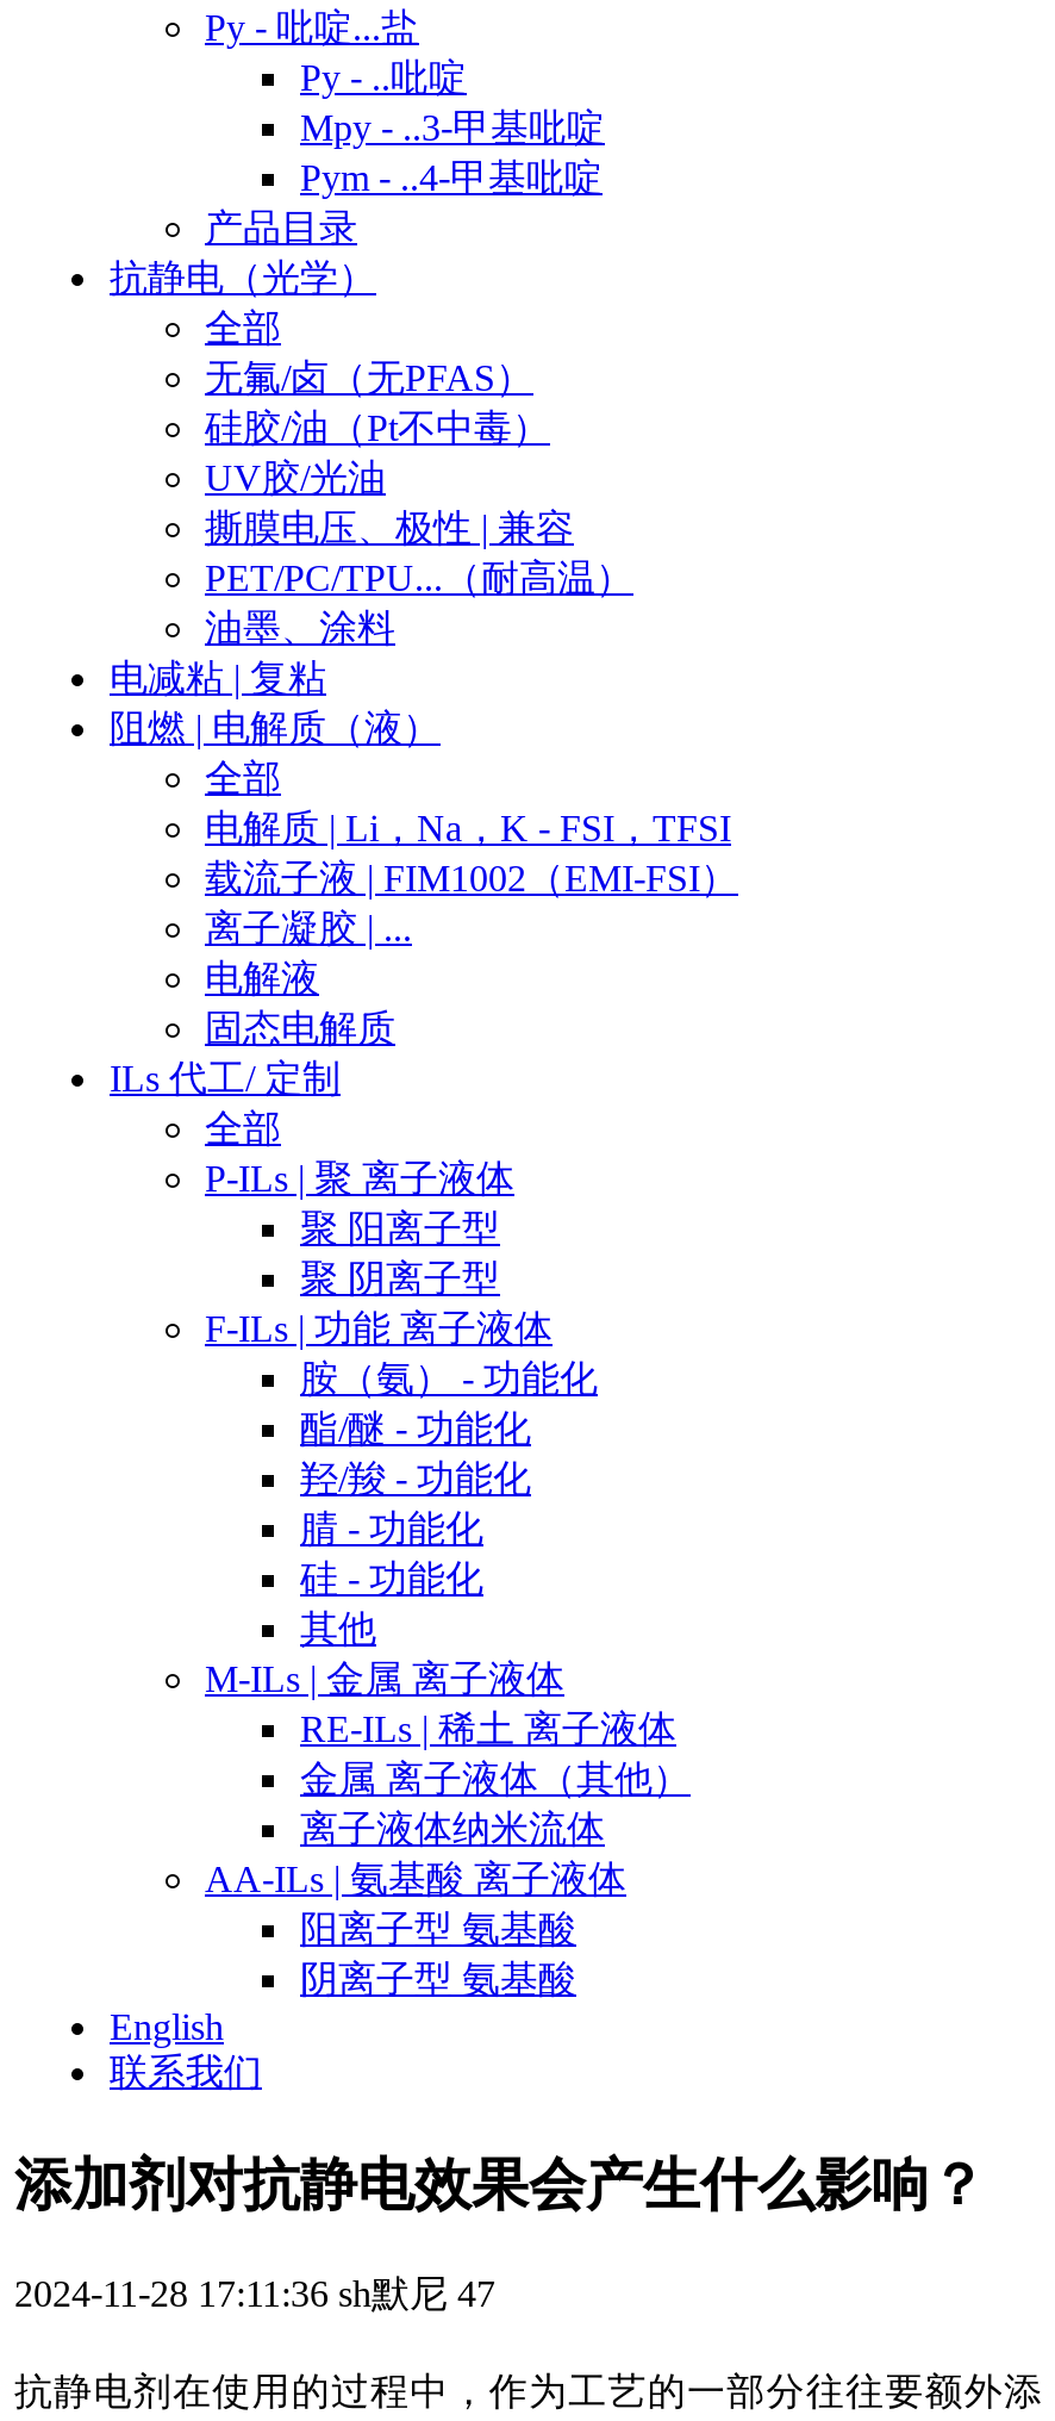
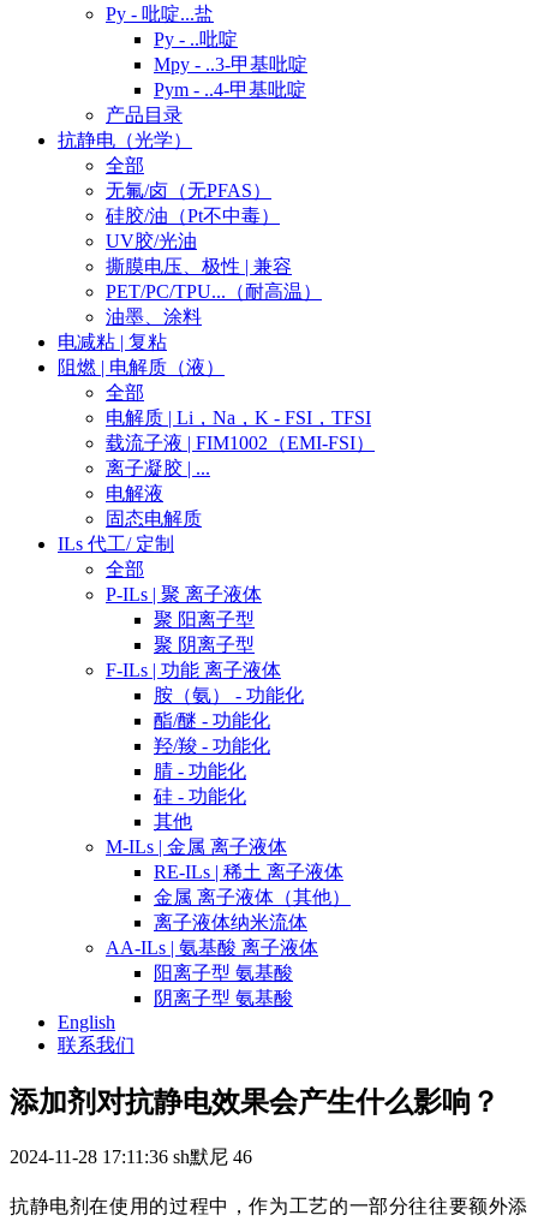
- 2024-11-28 17:11:36 sh默尼47
+ 2024-11-28 17:11:36 sh默尼46
